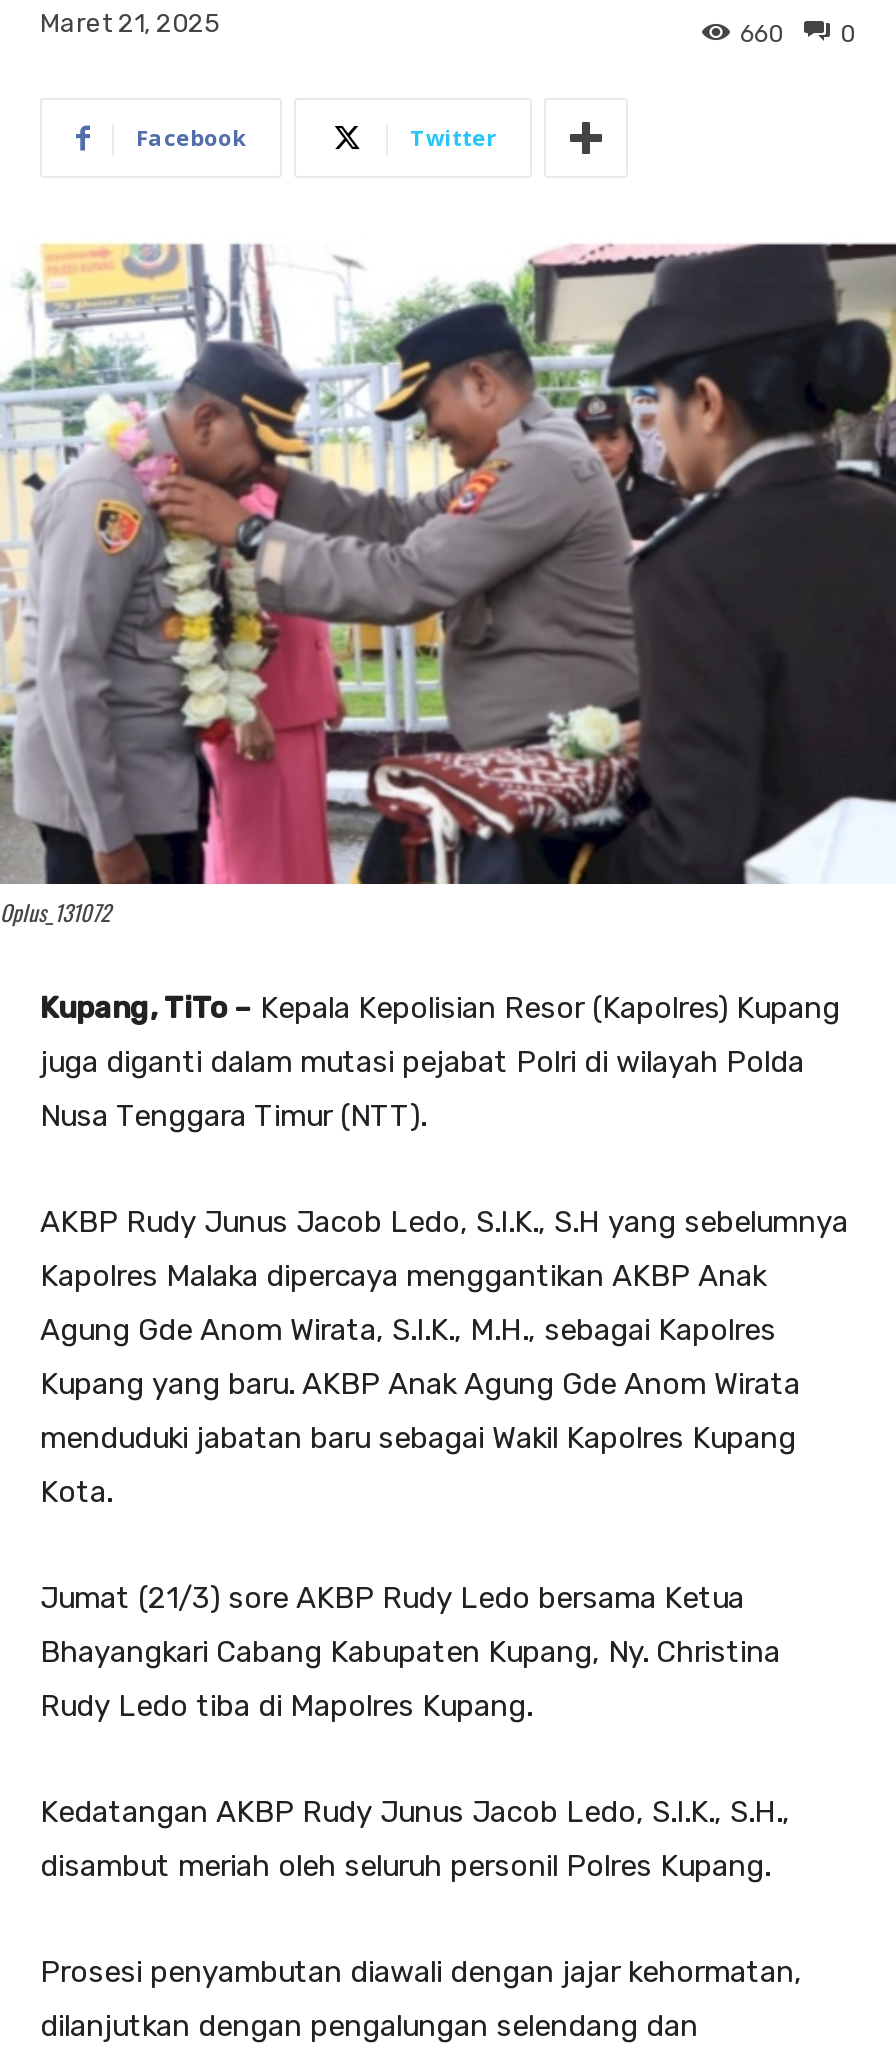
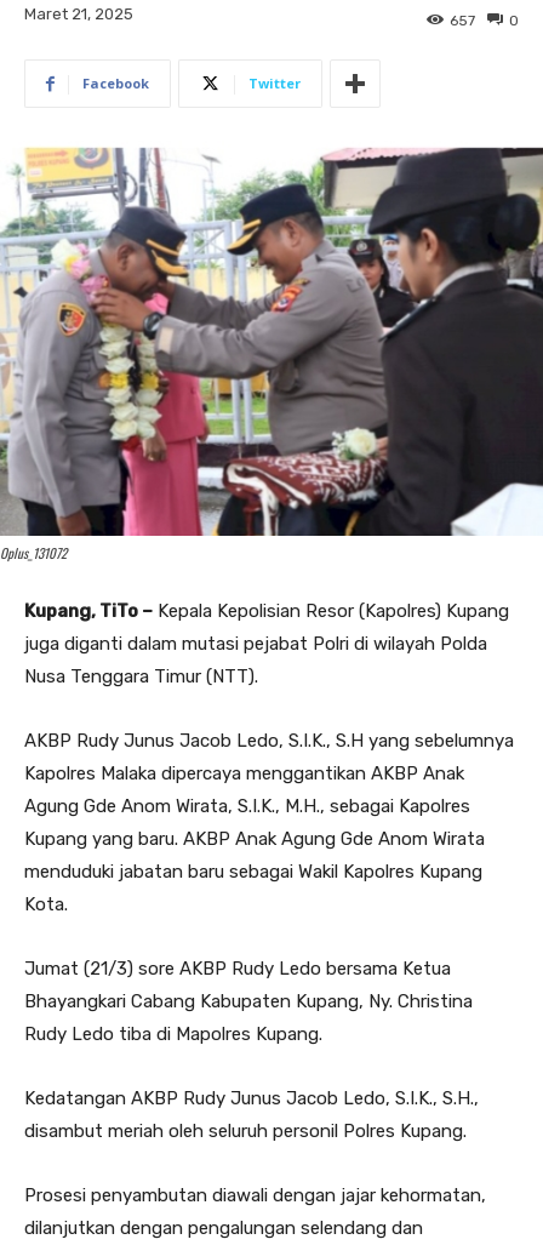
- 660
+ 657
